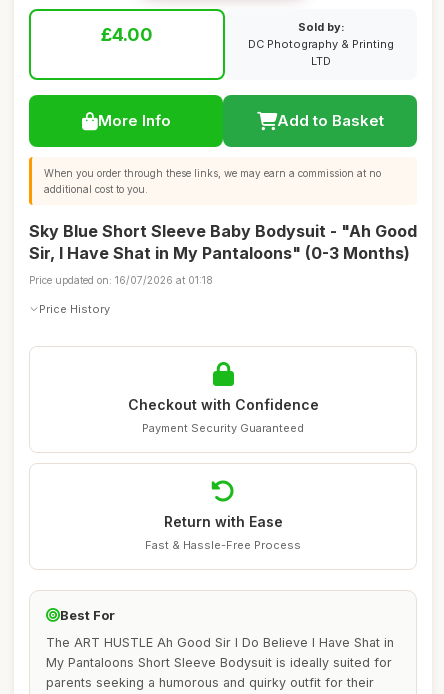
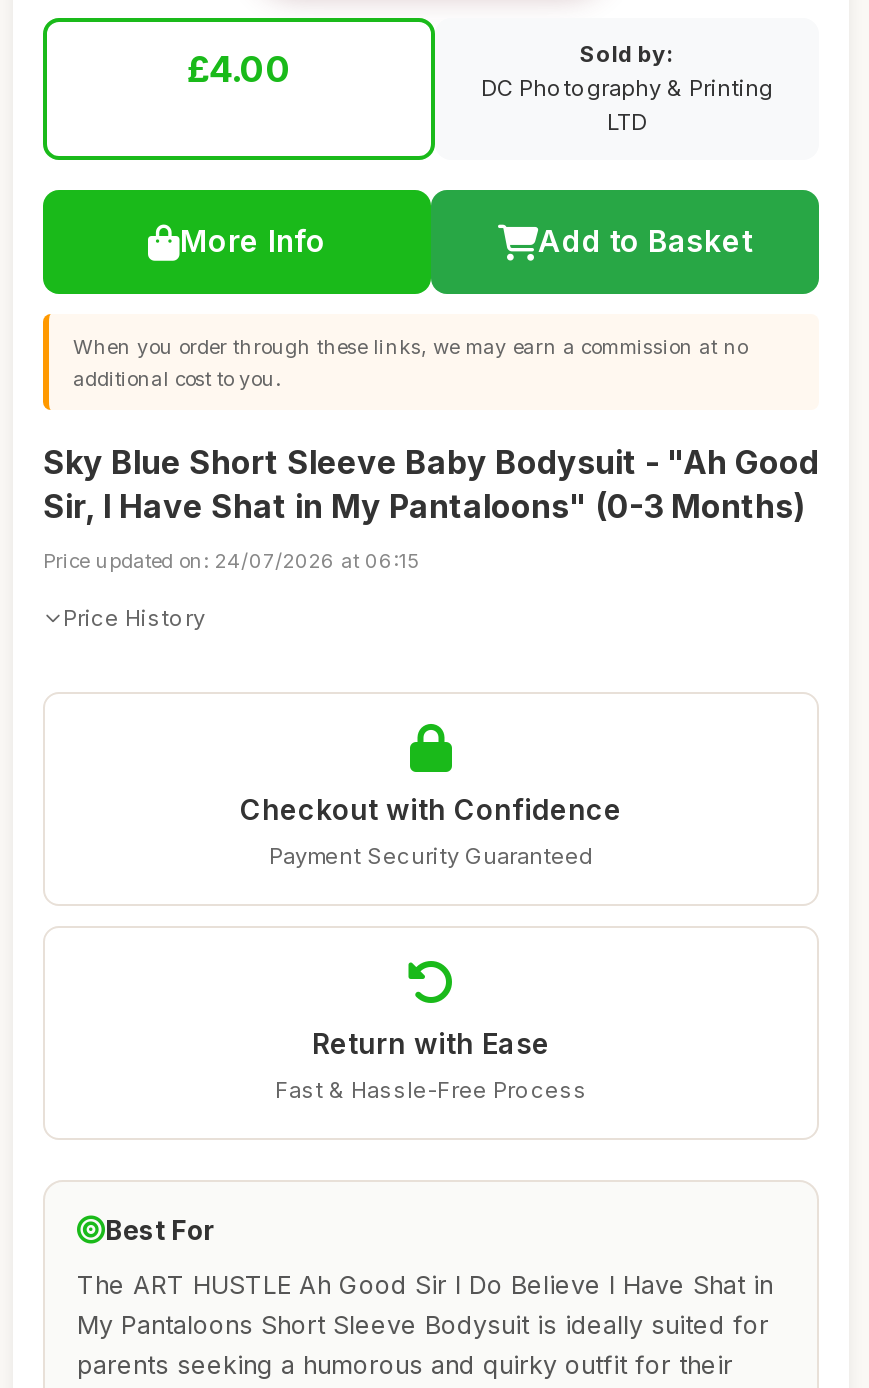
- Price updated on: 16/07/2026 at 01:18
+ Price updated on: 24/07/2026 at 06:15
